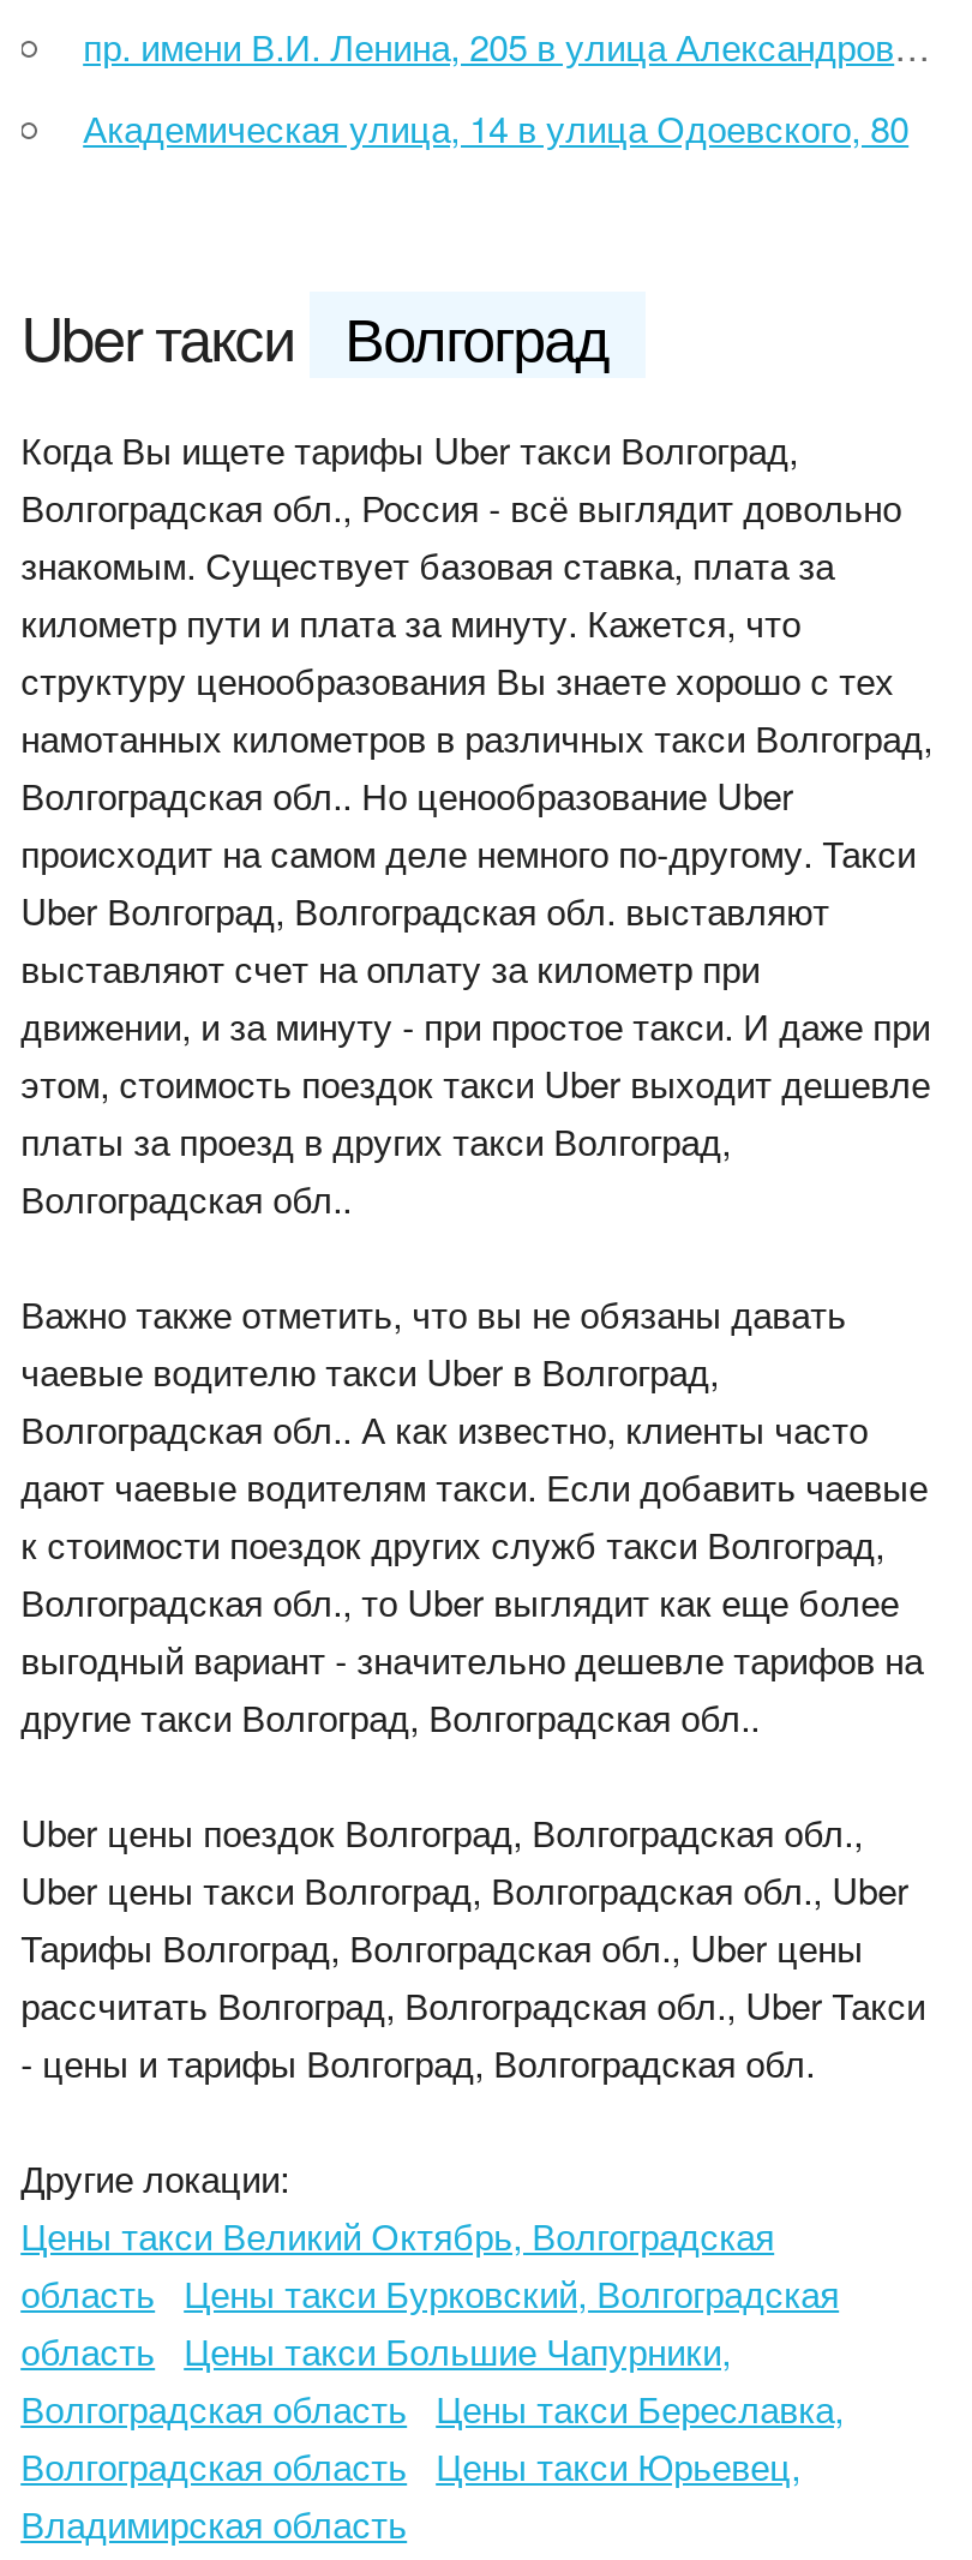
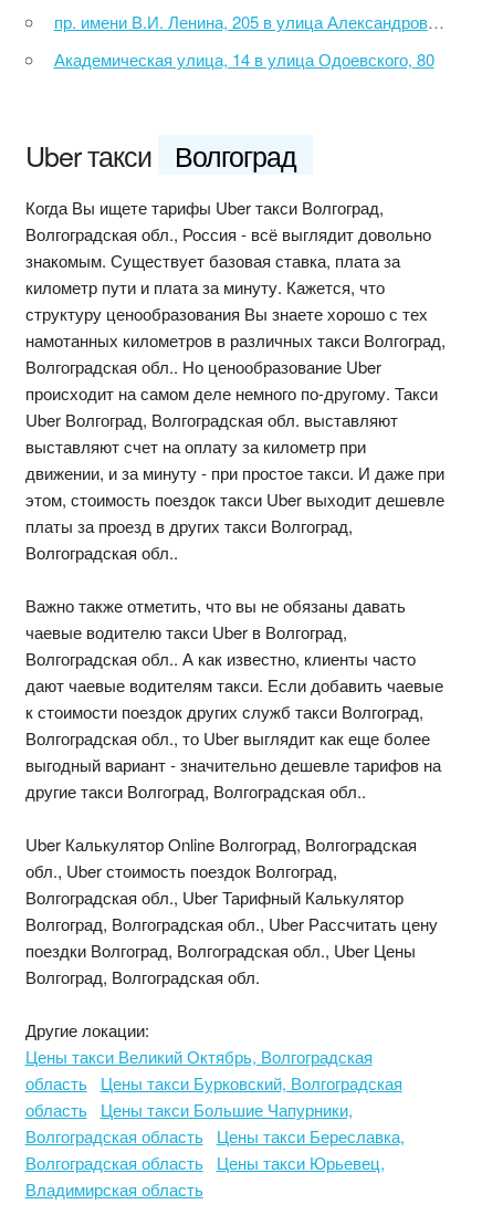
- Uber цены поездок Волгоград, Волгоградская обл.,
- Uber цены такси Волгоград, Волгоградская обл., Uber
- Тарифы Волгоград, Волгоградская обл., Uber цены
- рассчитать Волгоград, Волгоградская обл., Uber Такси
- - цены и тарифы Волгоград, Волгоградская обл.
+ Uber Калькулятор Online Волгоград, Волгоградская
+ обл., Uber стоимость поездок Волгоград,
+ Волгоградская обл., Uber Тарифный Калькулятор
+ Волгоград, Волгоградская обл., Uber Рассчитать цену
+ поездки Волгоград, Волгоградская обл., Uber Цены
+ Волгоград, Волгоградская обл.
